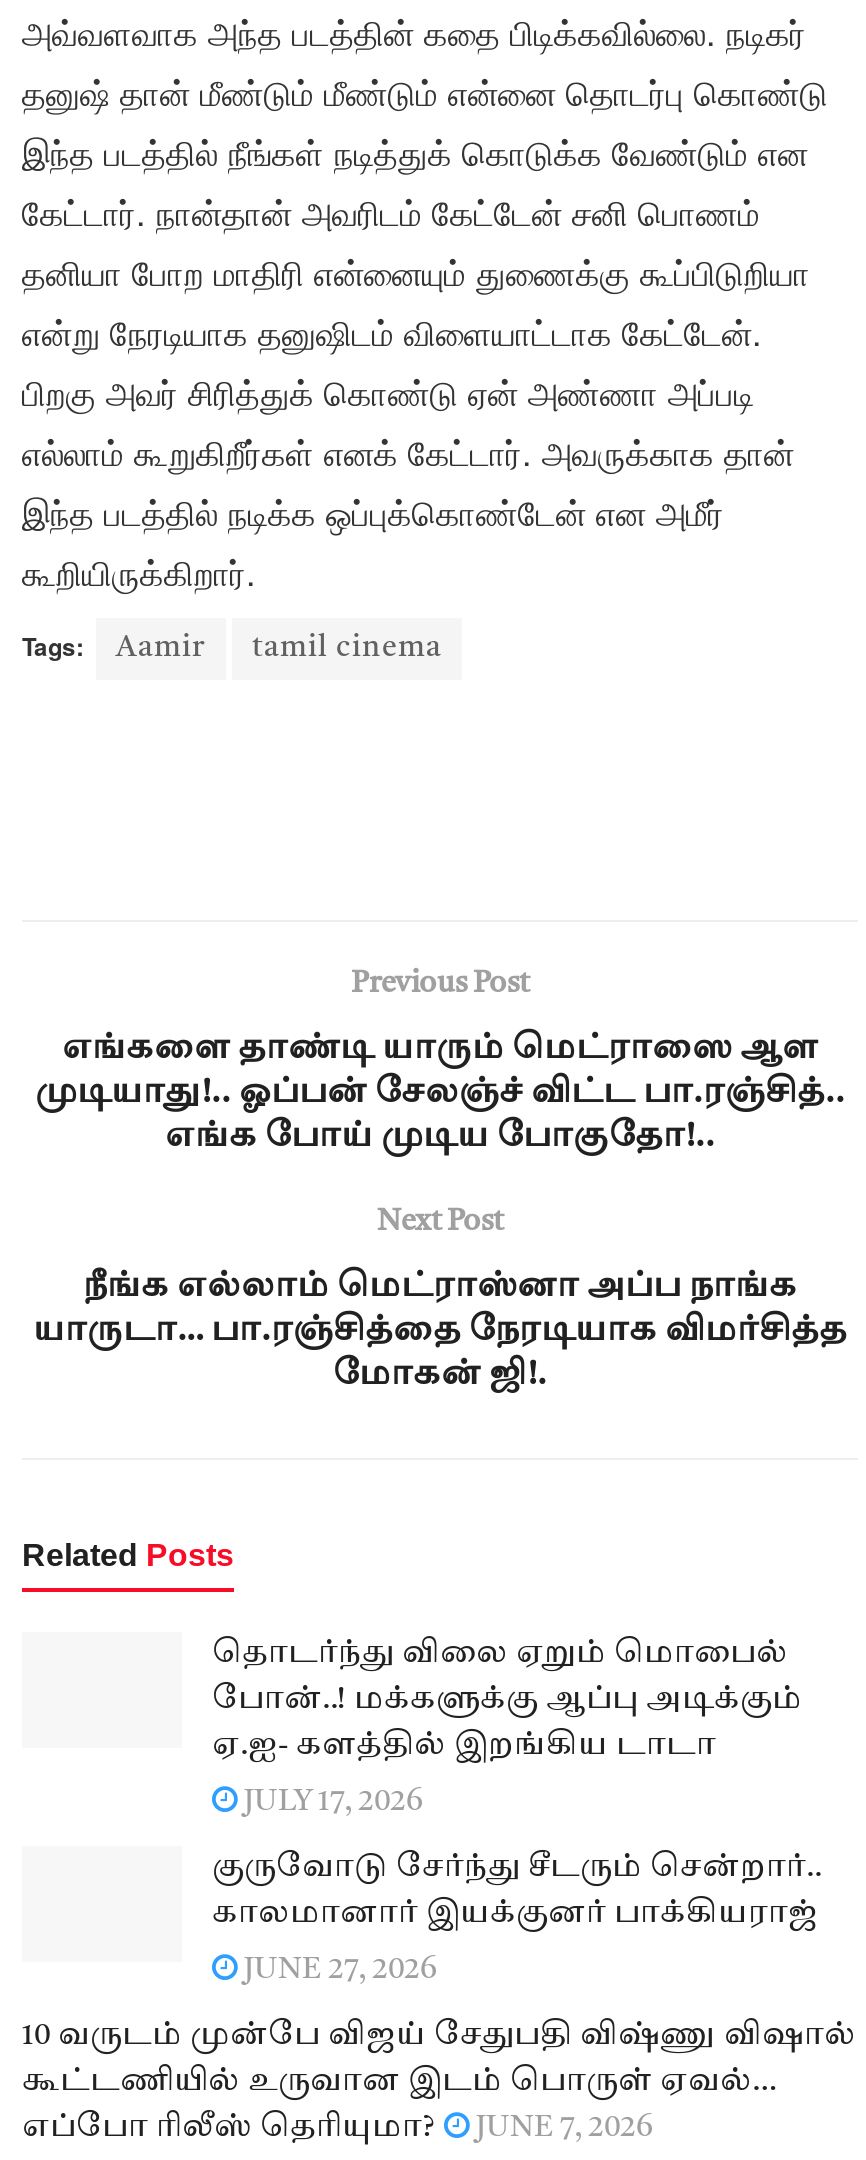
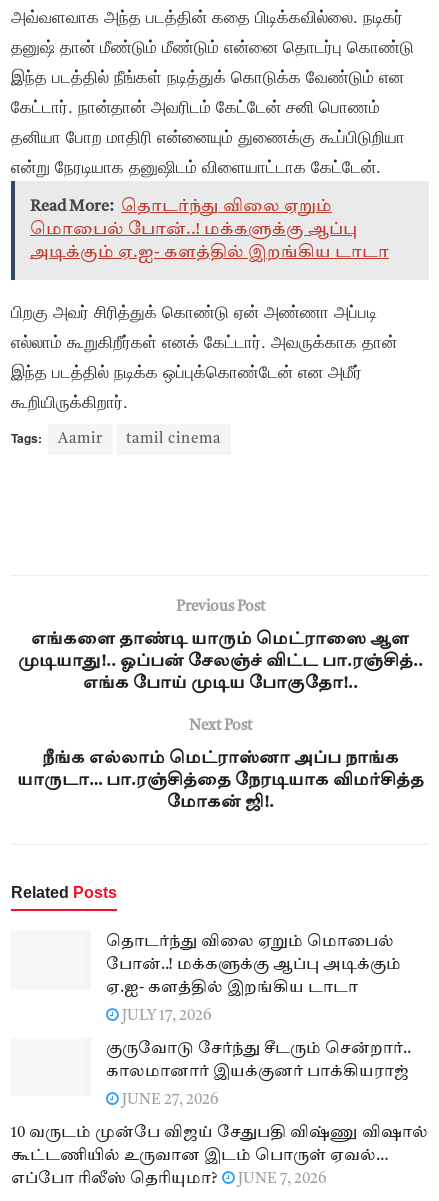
+ [image]
+ Read More: தொடர்ந்து விலை ஏறும்
+ மொபைல் போன்..! மக்களுக்கு ஆப்பு
+ அடிக்கும் ஏ.ஐ- களத்தில் இறங்கிய டாடா
